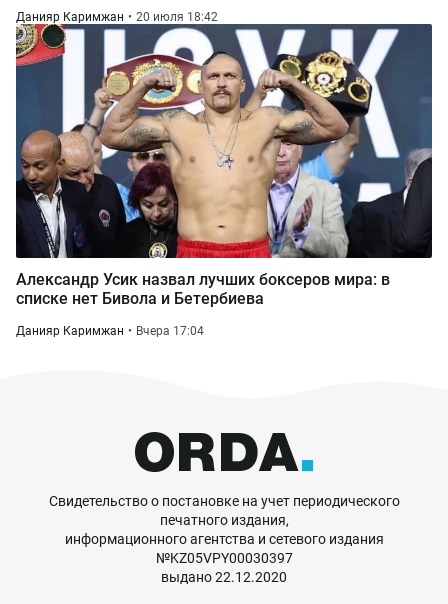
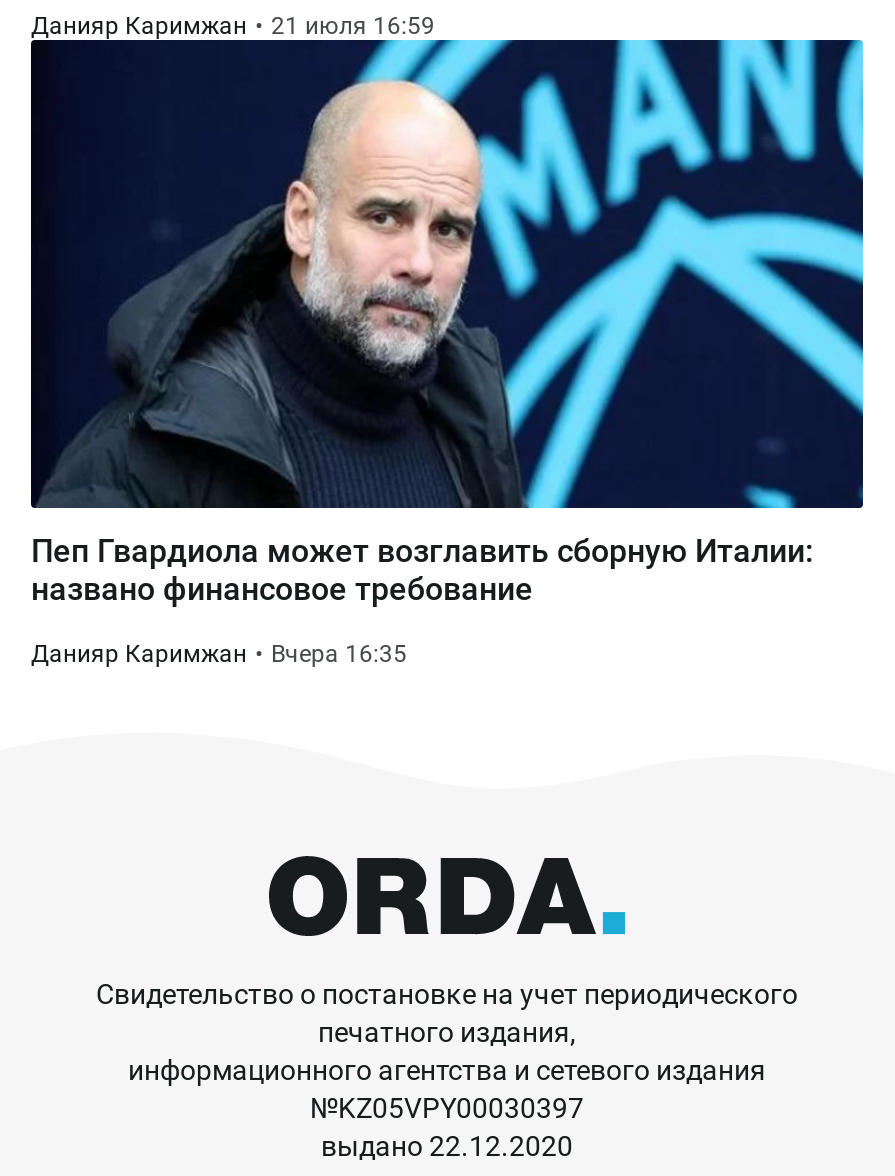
- [image]
- Данияр Каримжан 20 июля 18:42
+ [image]
+ Данияр Каримжан 21 июля 16:59

- Александр Усик назвал лучших боксеров мира: в
- списке нет Бивола и Бетербиева
+ Пеп Гвардиола может возглавить сборную Италии:
+ названо финансовое требование

- Данияр Каримжан Вчера 17:04
+ Данияр Каримжан Вчера 16:35
